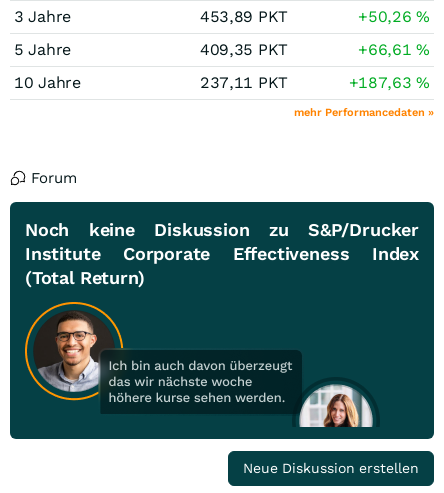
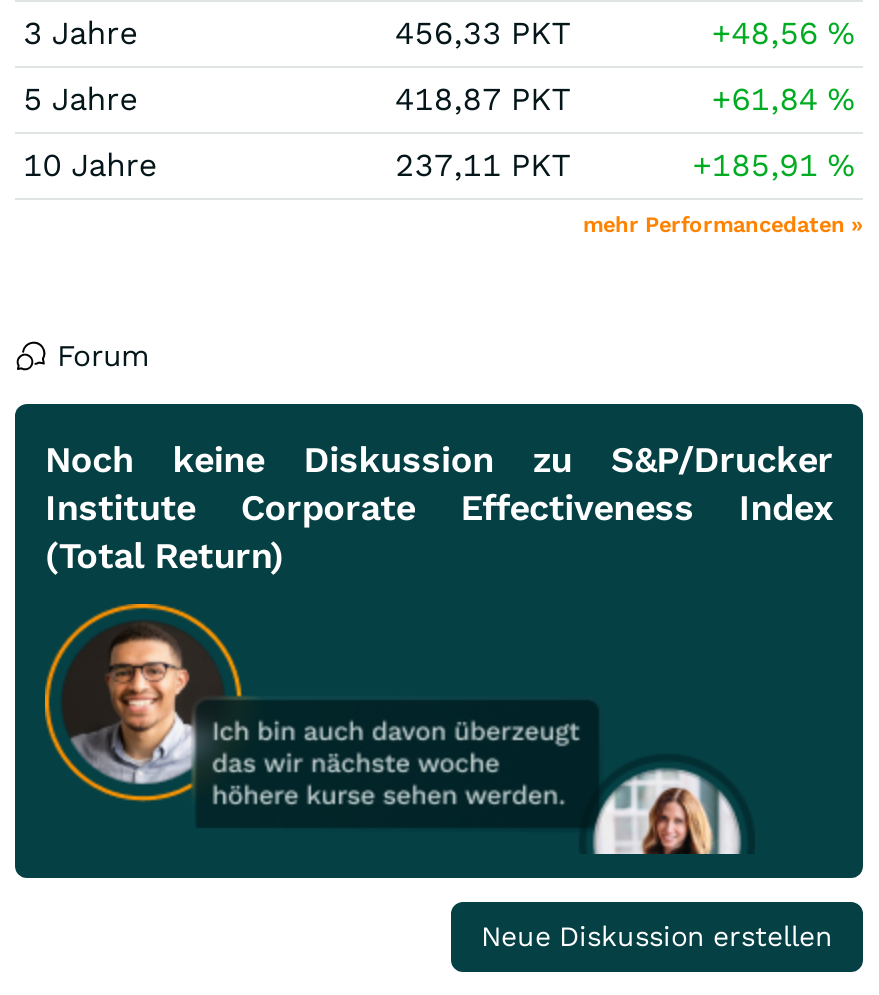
- 453,89 PKT
+ 456,33 PKT

- +50,26%
+ +48,56%

- 409,35 PKT
+ 418,87 PKT

- +66,61%
+ +61,84%

- +187,63%
+ +185,91%
